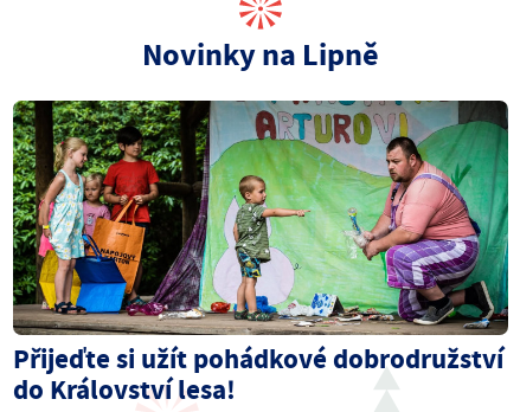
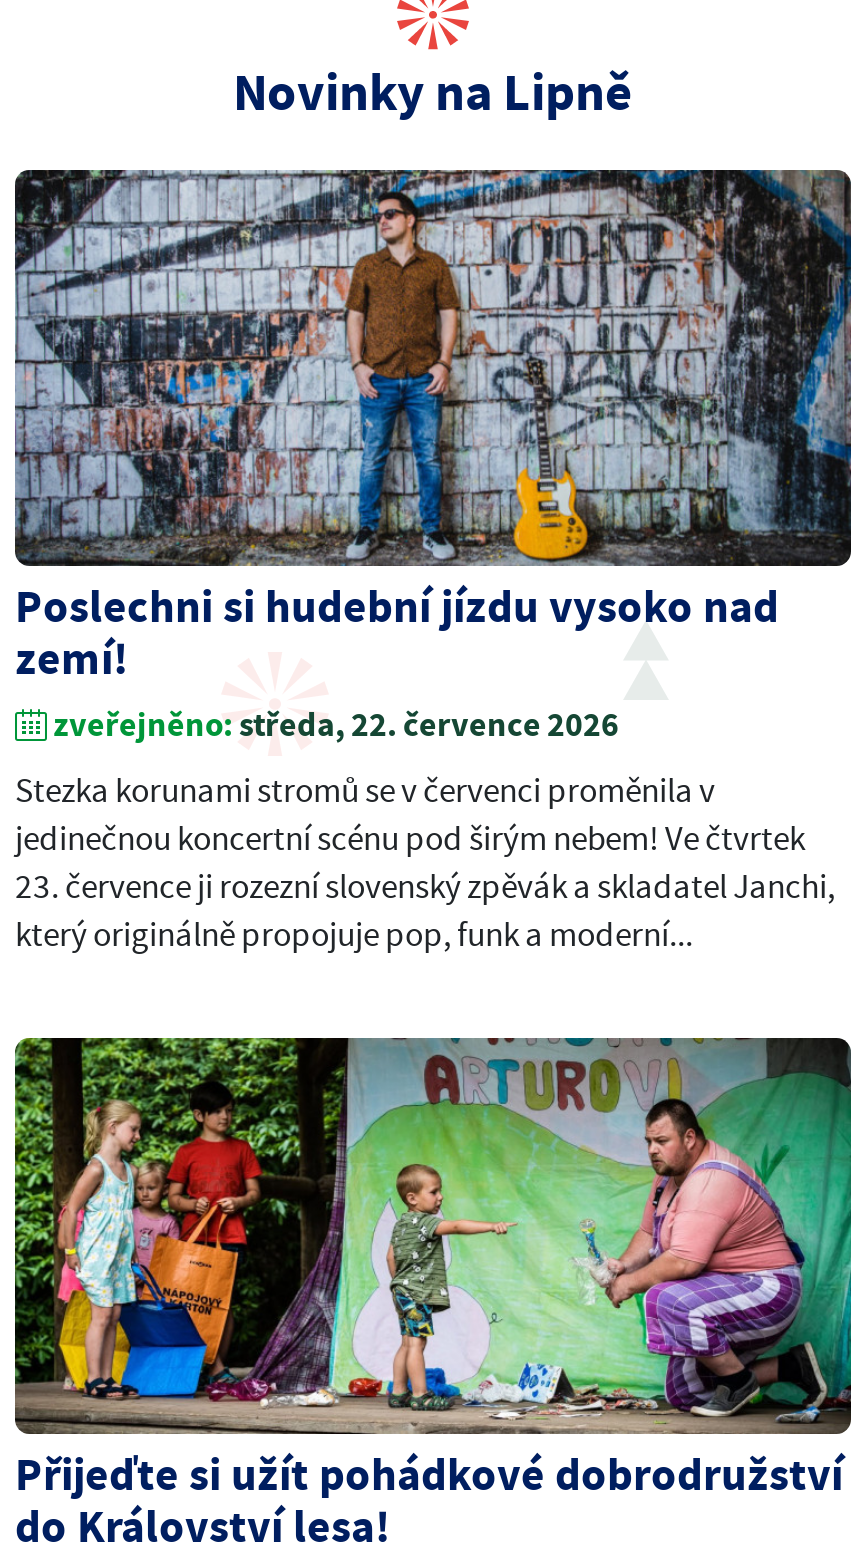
+ [image]
+ Poslechni si hudební jízdu vysoko nad
+ zemí!
+ zveřejněno: středa, 22. července 2026
+ Stezka korunami stromů se v červenci proměnila v
+ jedinečnou koncertní scénu pod širým nebem! Ve čtvrtek
+ 23. července ji rozezní slovenský zpěvák a skladatel Janchi,
+ který originálně propojuje pop, funk a moderní...
